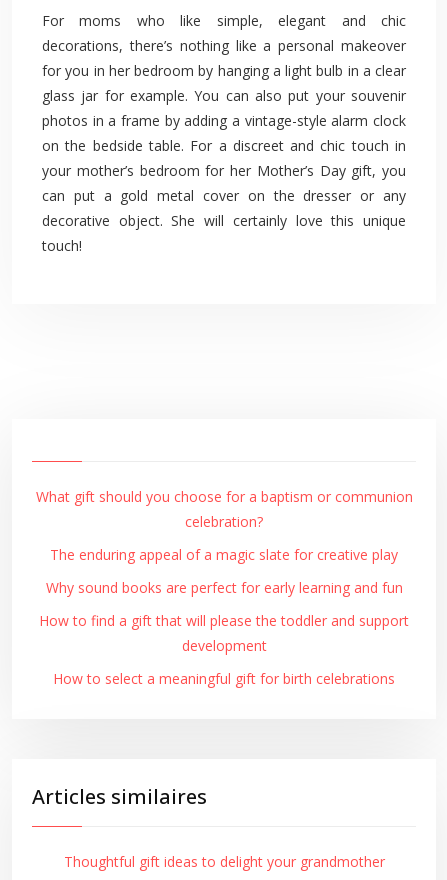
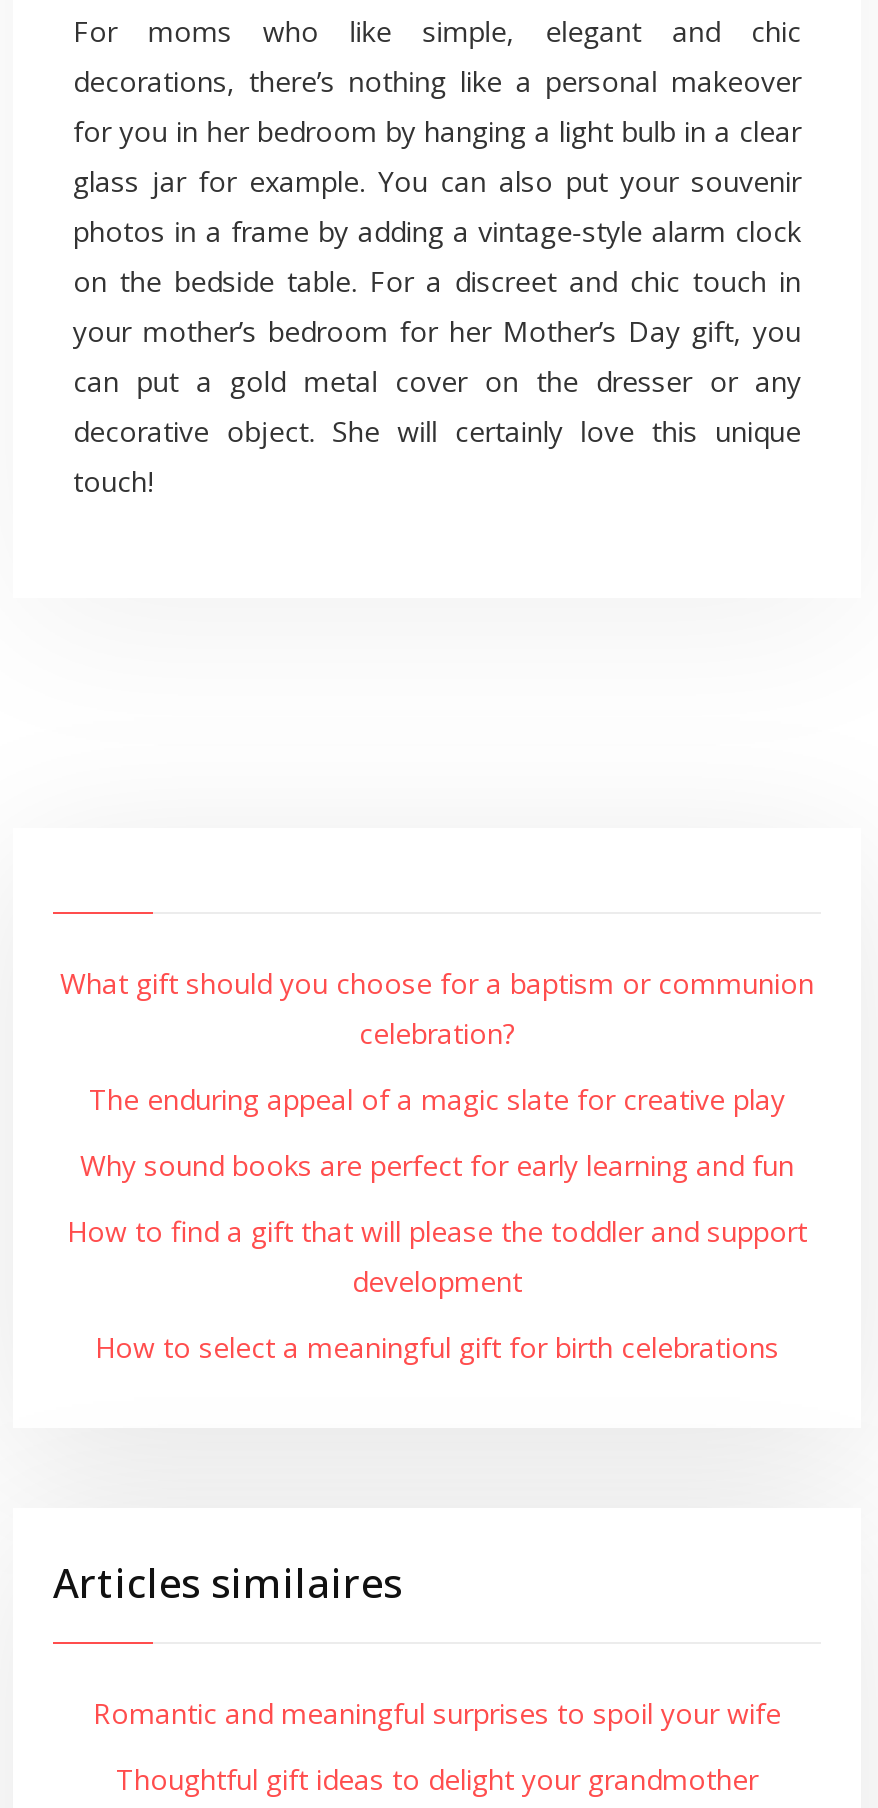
+ Romantic and meaningful surprises to spoil your wife
